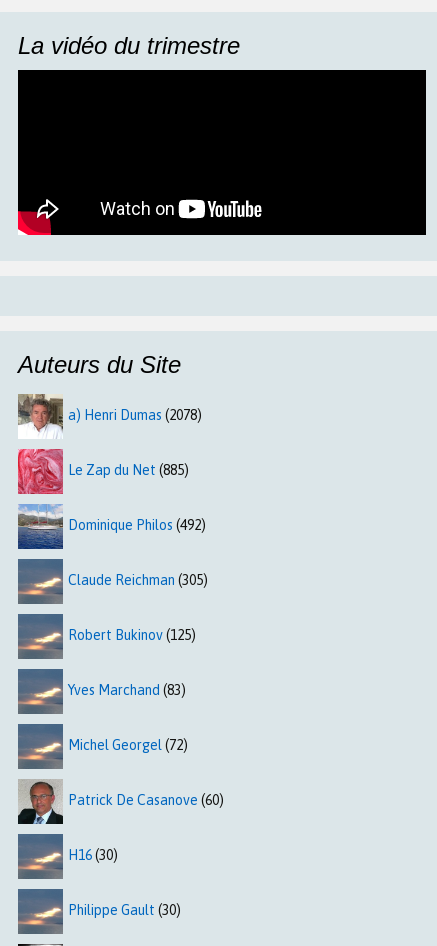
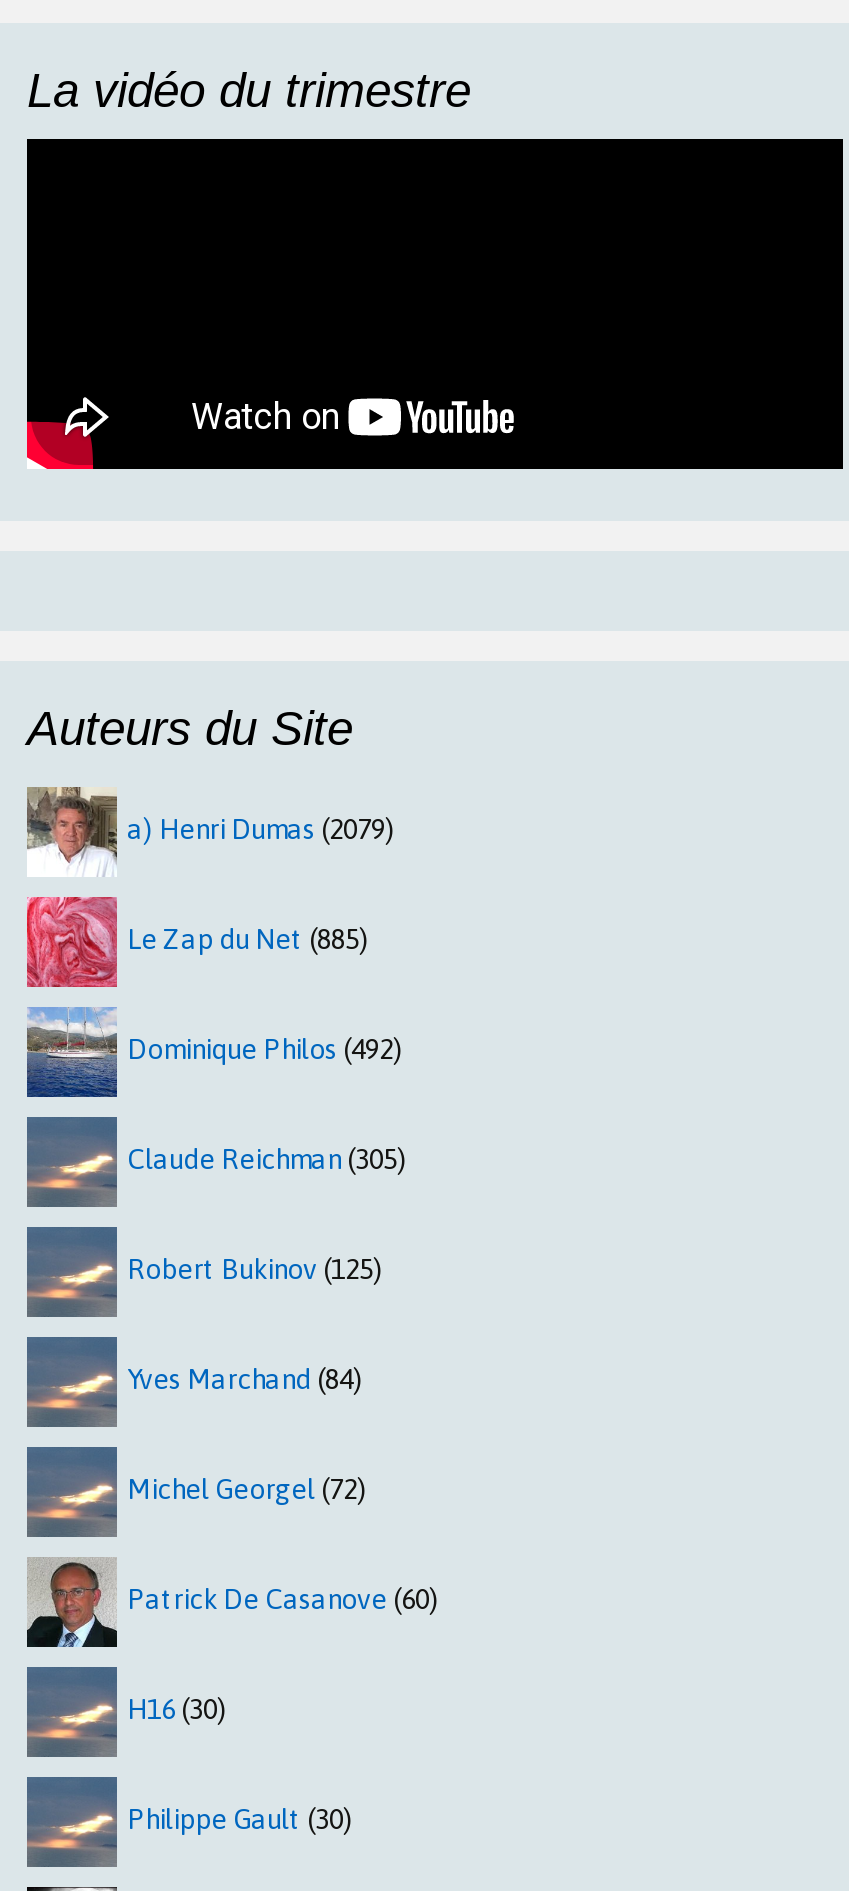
- a) Henri Dumas (2078)
+ a) Henri Dumas (2079)

- Yves Marchand (83)
+ Yves Marchand (84)
